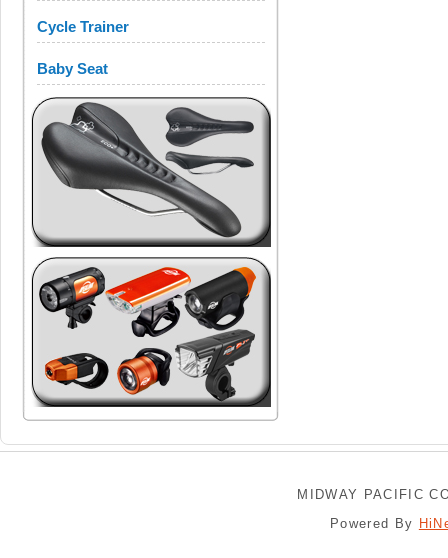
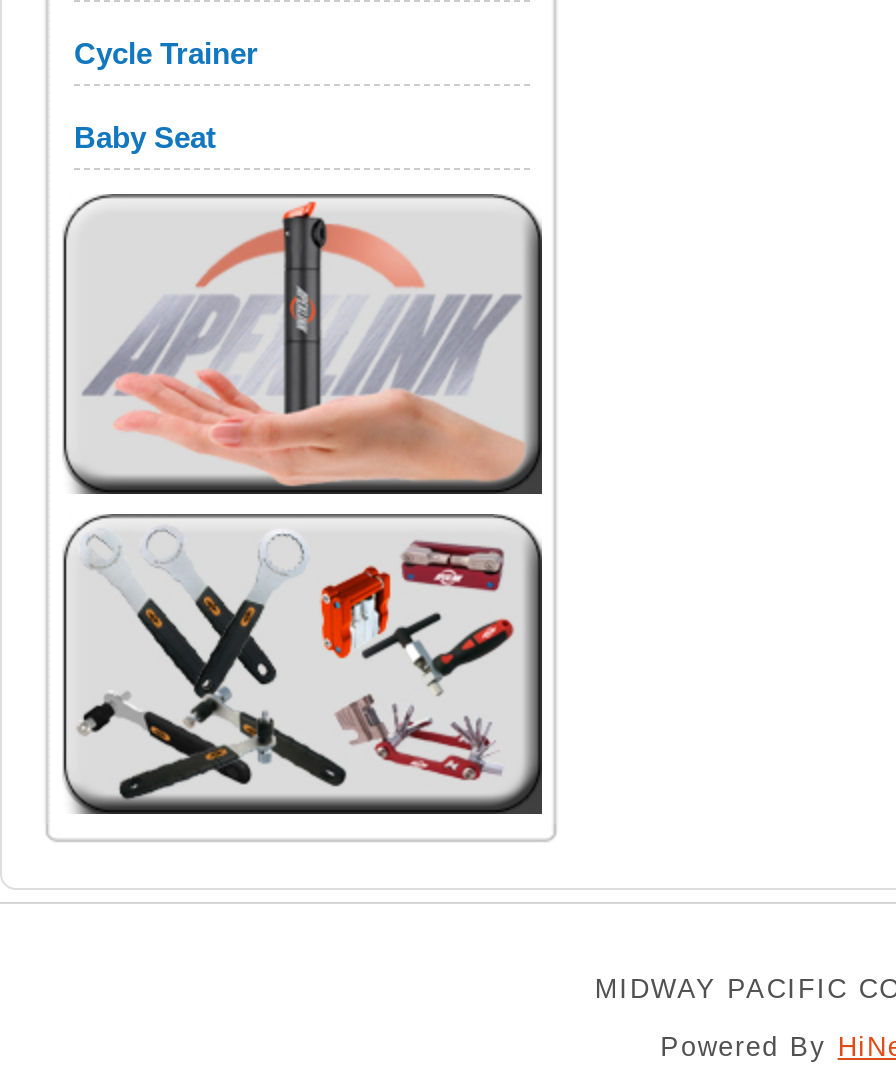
- [image]
+ [image]

- [image]
+ [image]
